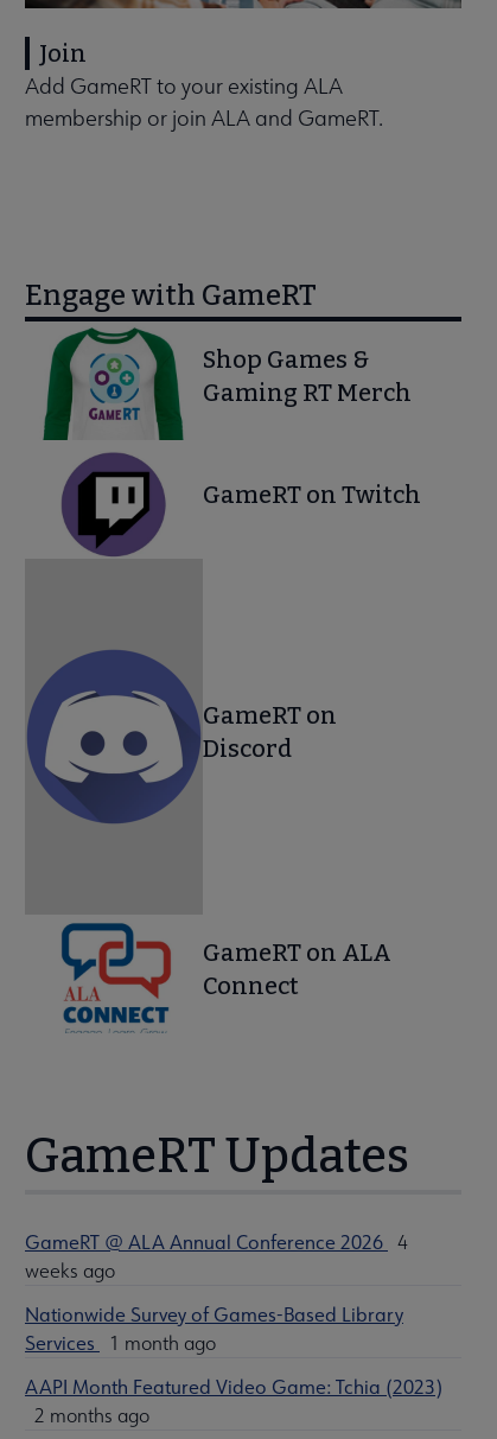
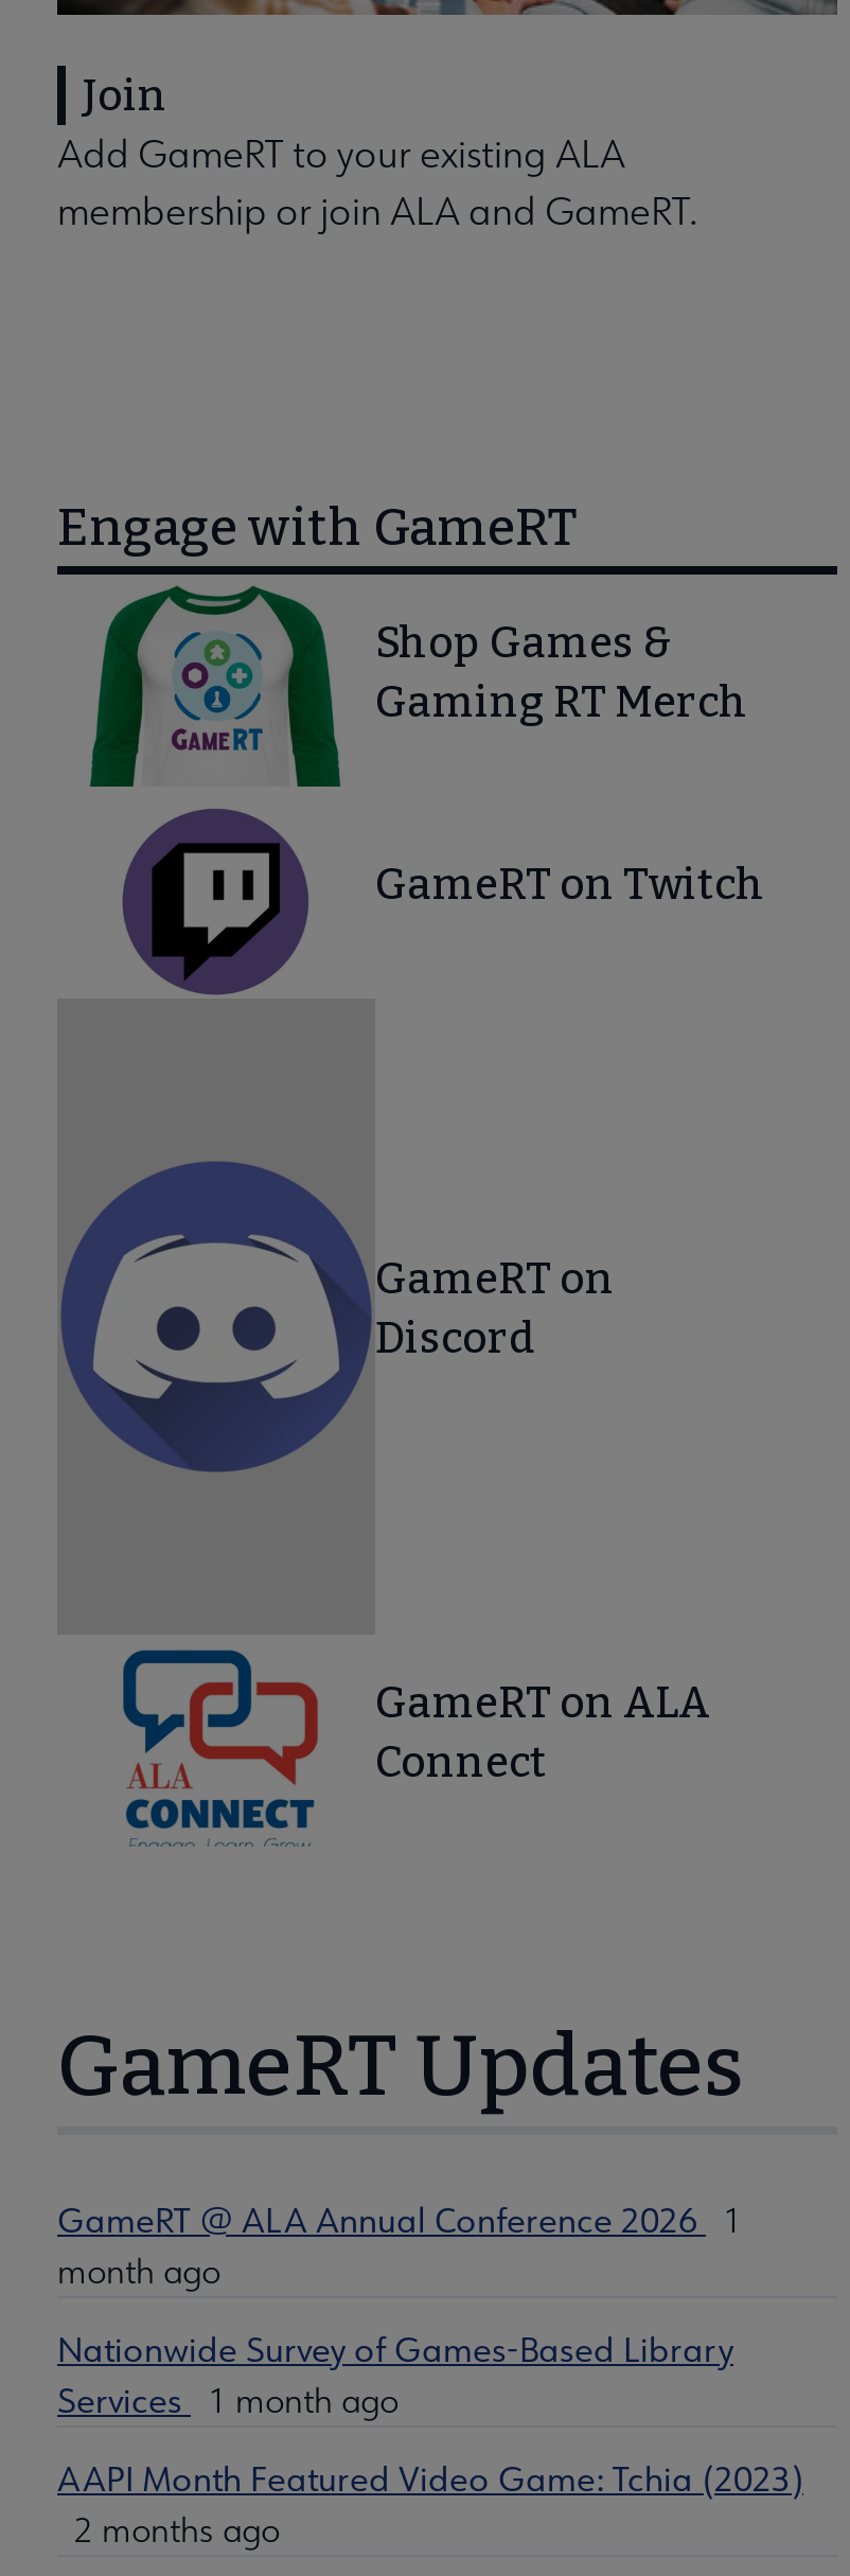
- GameRT @ ALA Annual Conference 2026 4
+ GameRT @ ALA Annual Conference 2026 1

- weeks ago
+ month ago
